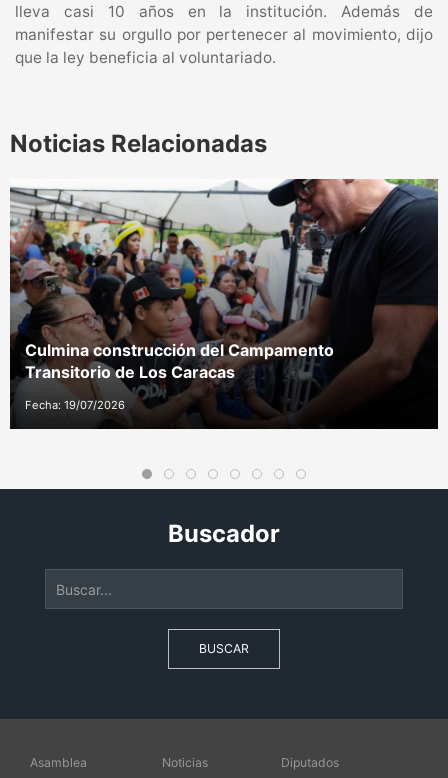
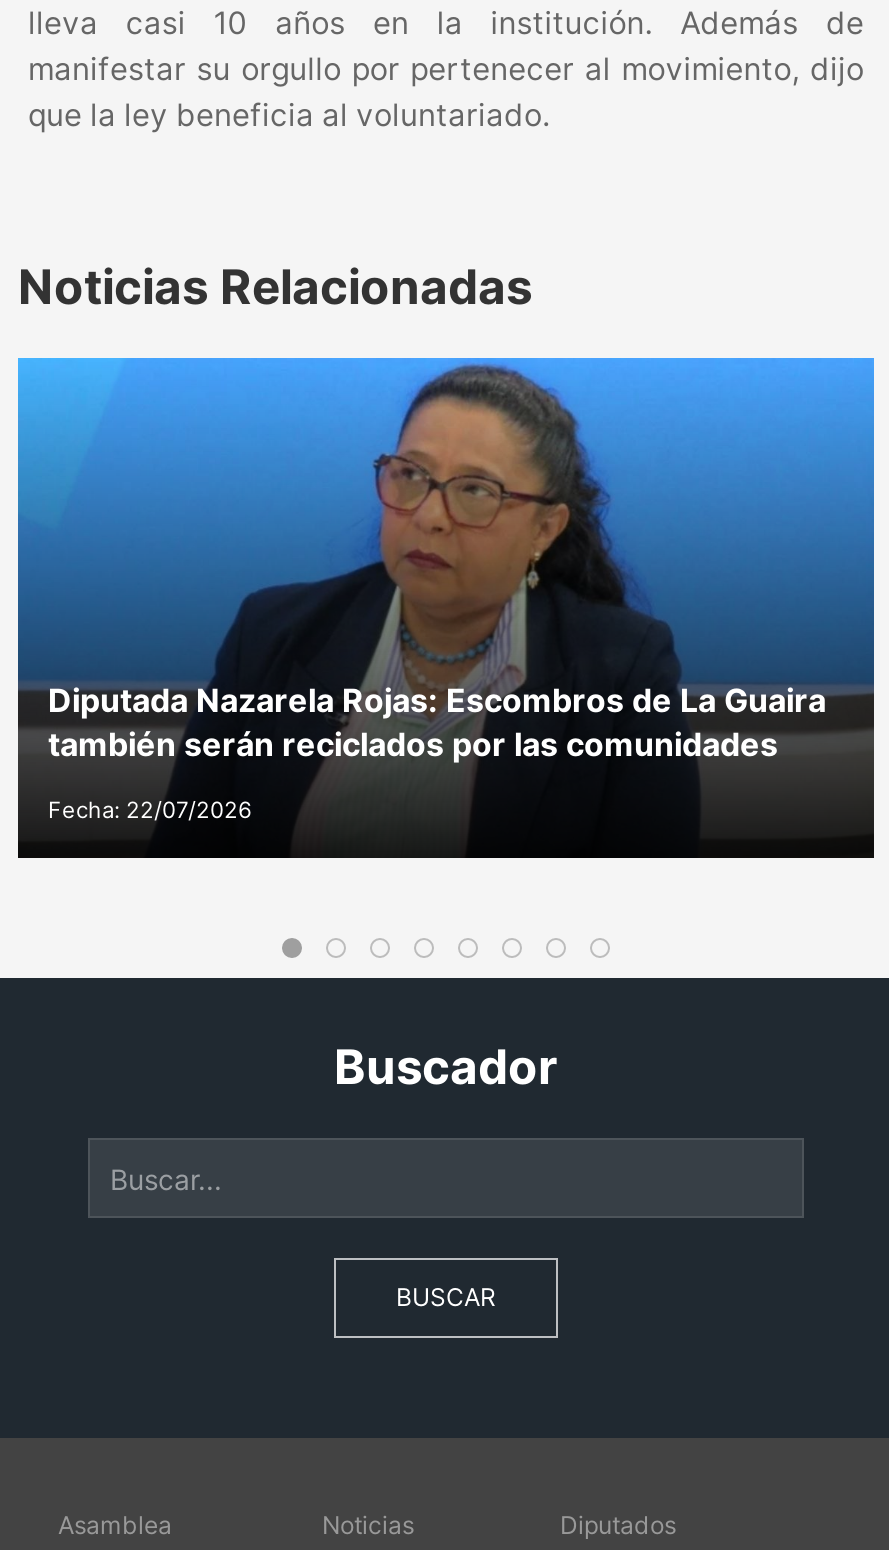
- [image]
- Culmina construcción del Campamento
- Transitorio de Los Caracas
+ [image]
+ Diputada Nazarela Rojas: Escombros de La Guaira
+ también serán reciclados por las comunidades

- Fecha: 19/07/2026
+ Fecha: 22/07/2026
